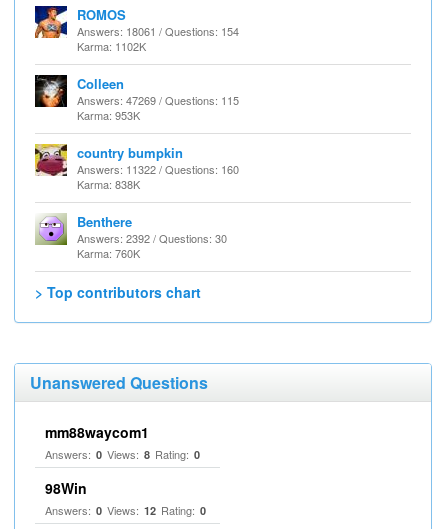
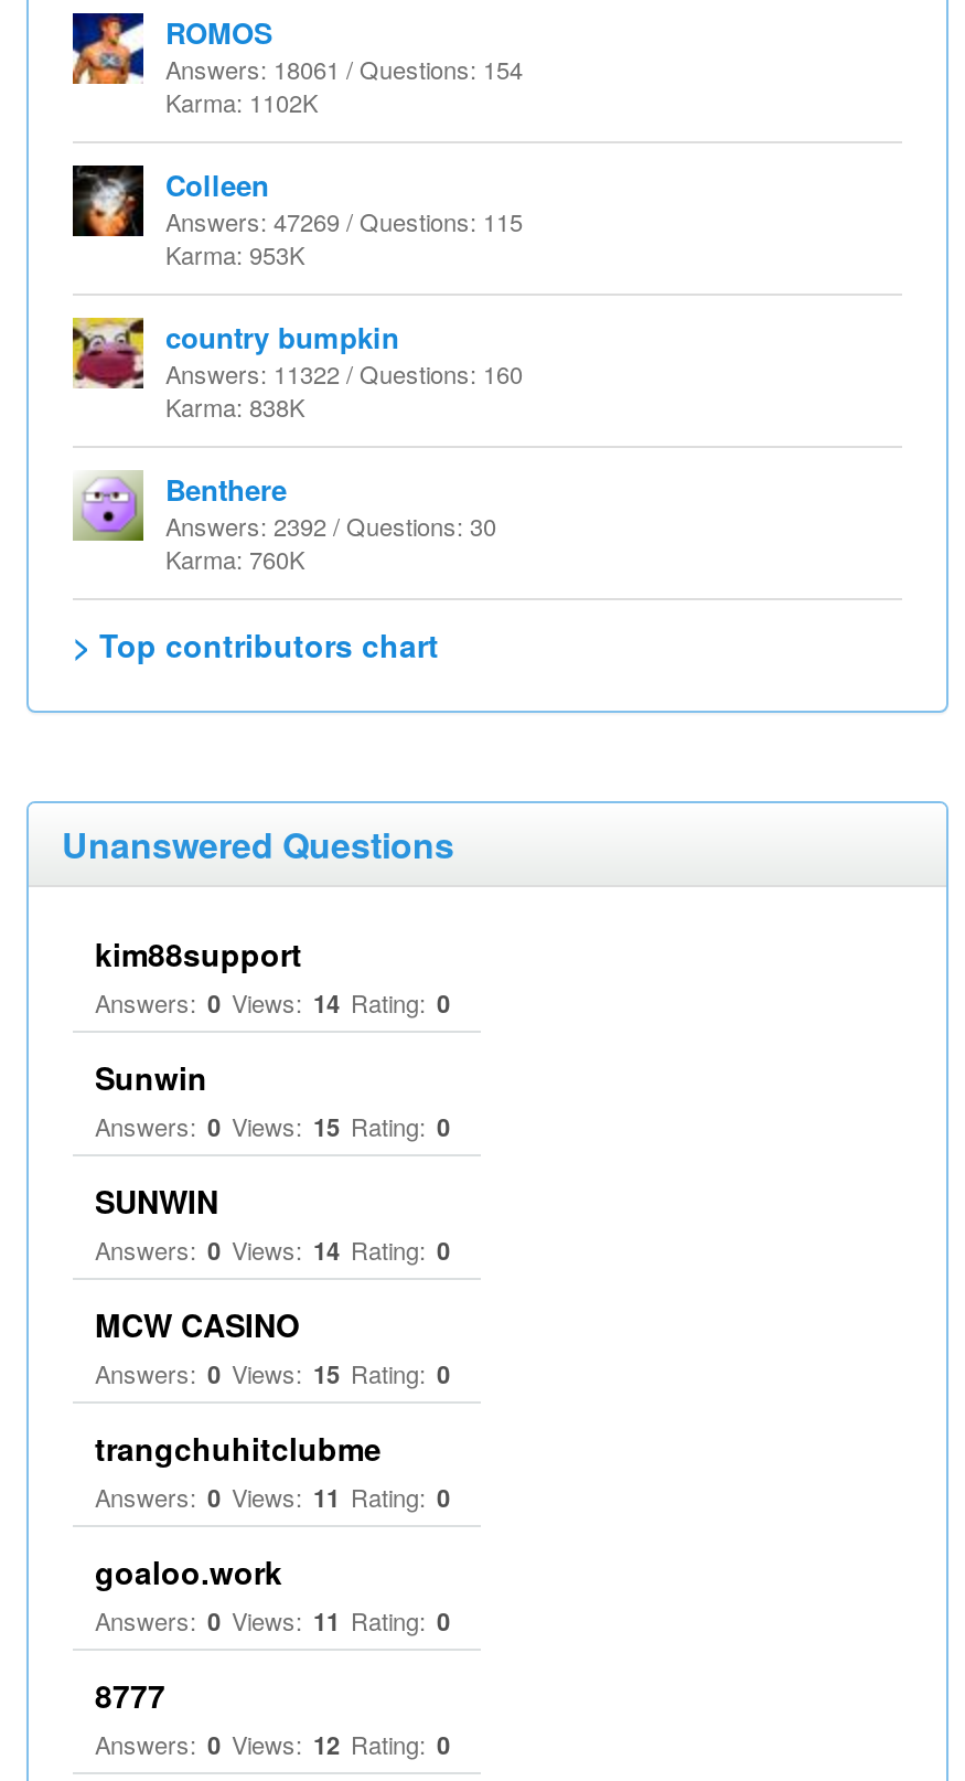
- mm88waycom1
- Answers: 0 Views: 8 Rating: 0
- 98Win
+ kim88support
+ Answers: 0 Views: 14 Rating: 0
+ Sunwin
+ Answers: 0 Views: 15 Rating: 0
+ SUNWIN
+ Answers: 0 Views: 14 Rating: 0
+ MCW CASINO
+ Answers: 0 Views: 15 Rating: 0
+ trangchuhitclubme
+ Answers: 0 Views: 11 Rating: 0
+ goaloo.work
+ Answers: 0 Views: 11 Rating: 0
+ 8777
